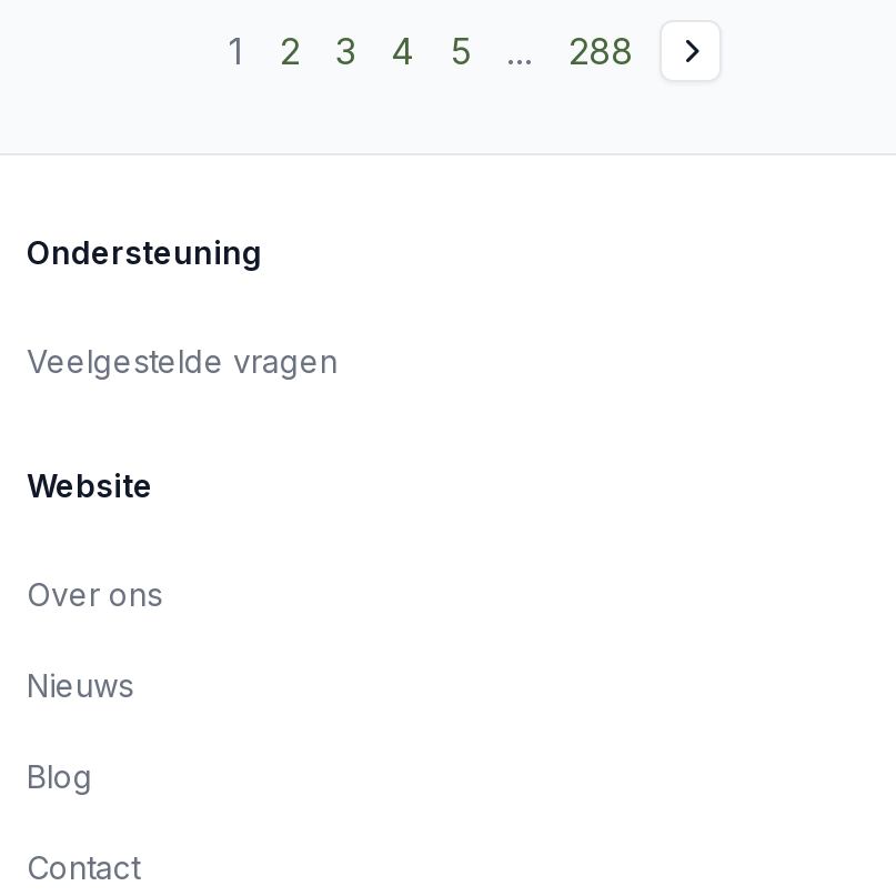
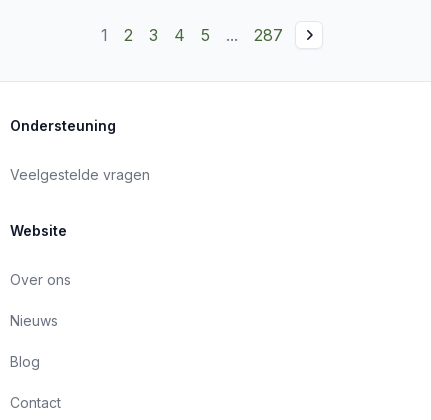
- 288
+ 287
